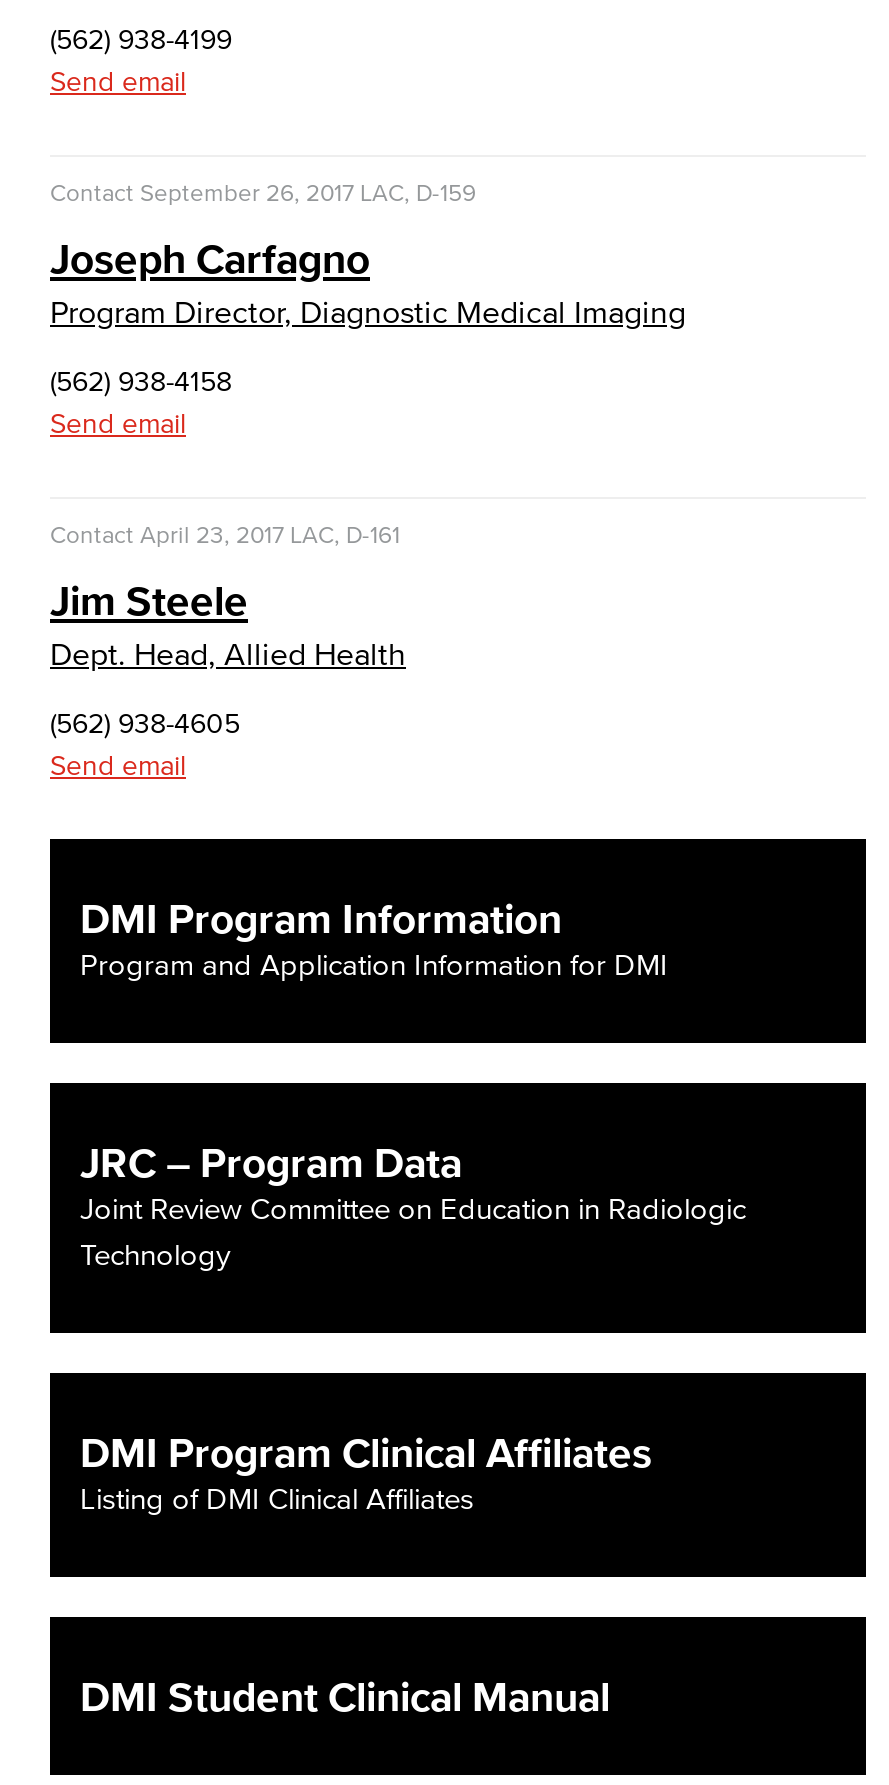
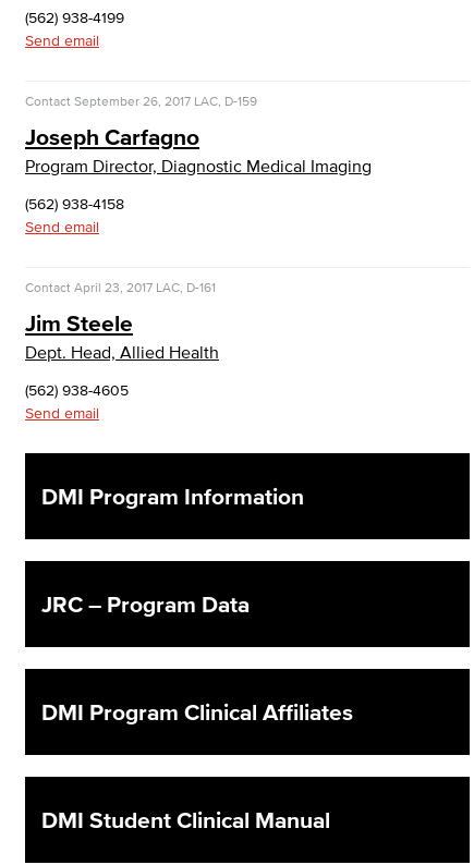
- Program and Application Information for DMI

- Joint Review Committee on Education in Radiologic
- Technology

- Listing of DMI Clinical Affiliates
